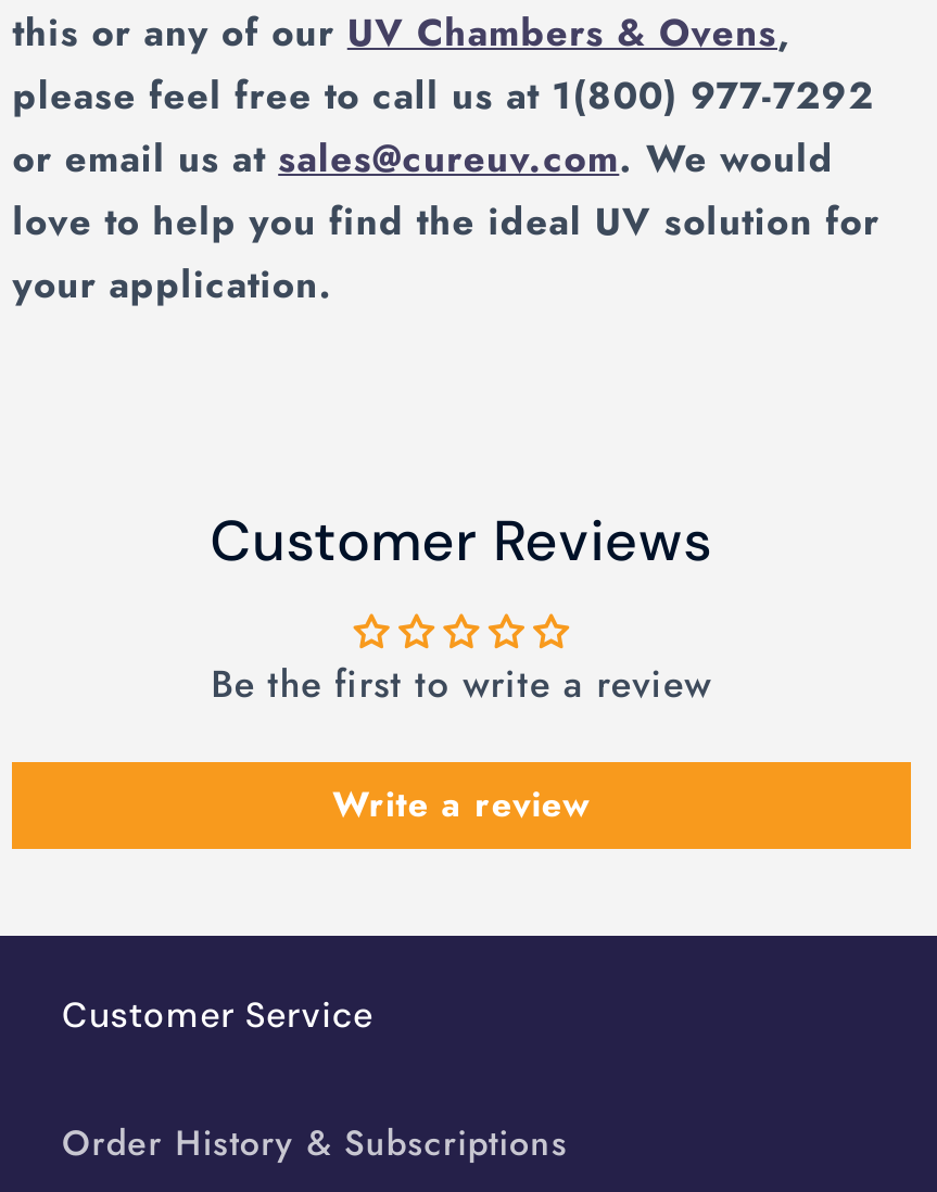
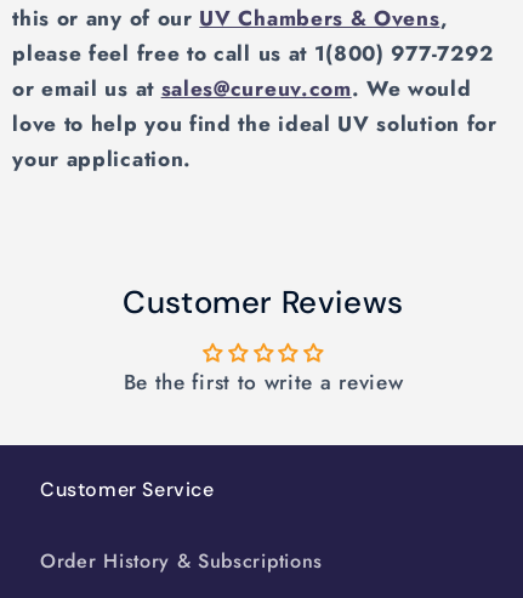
- Write a review
